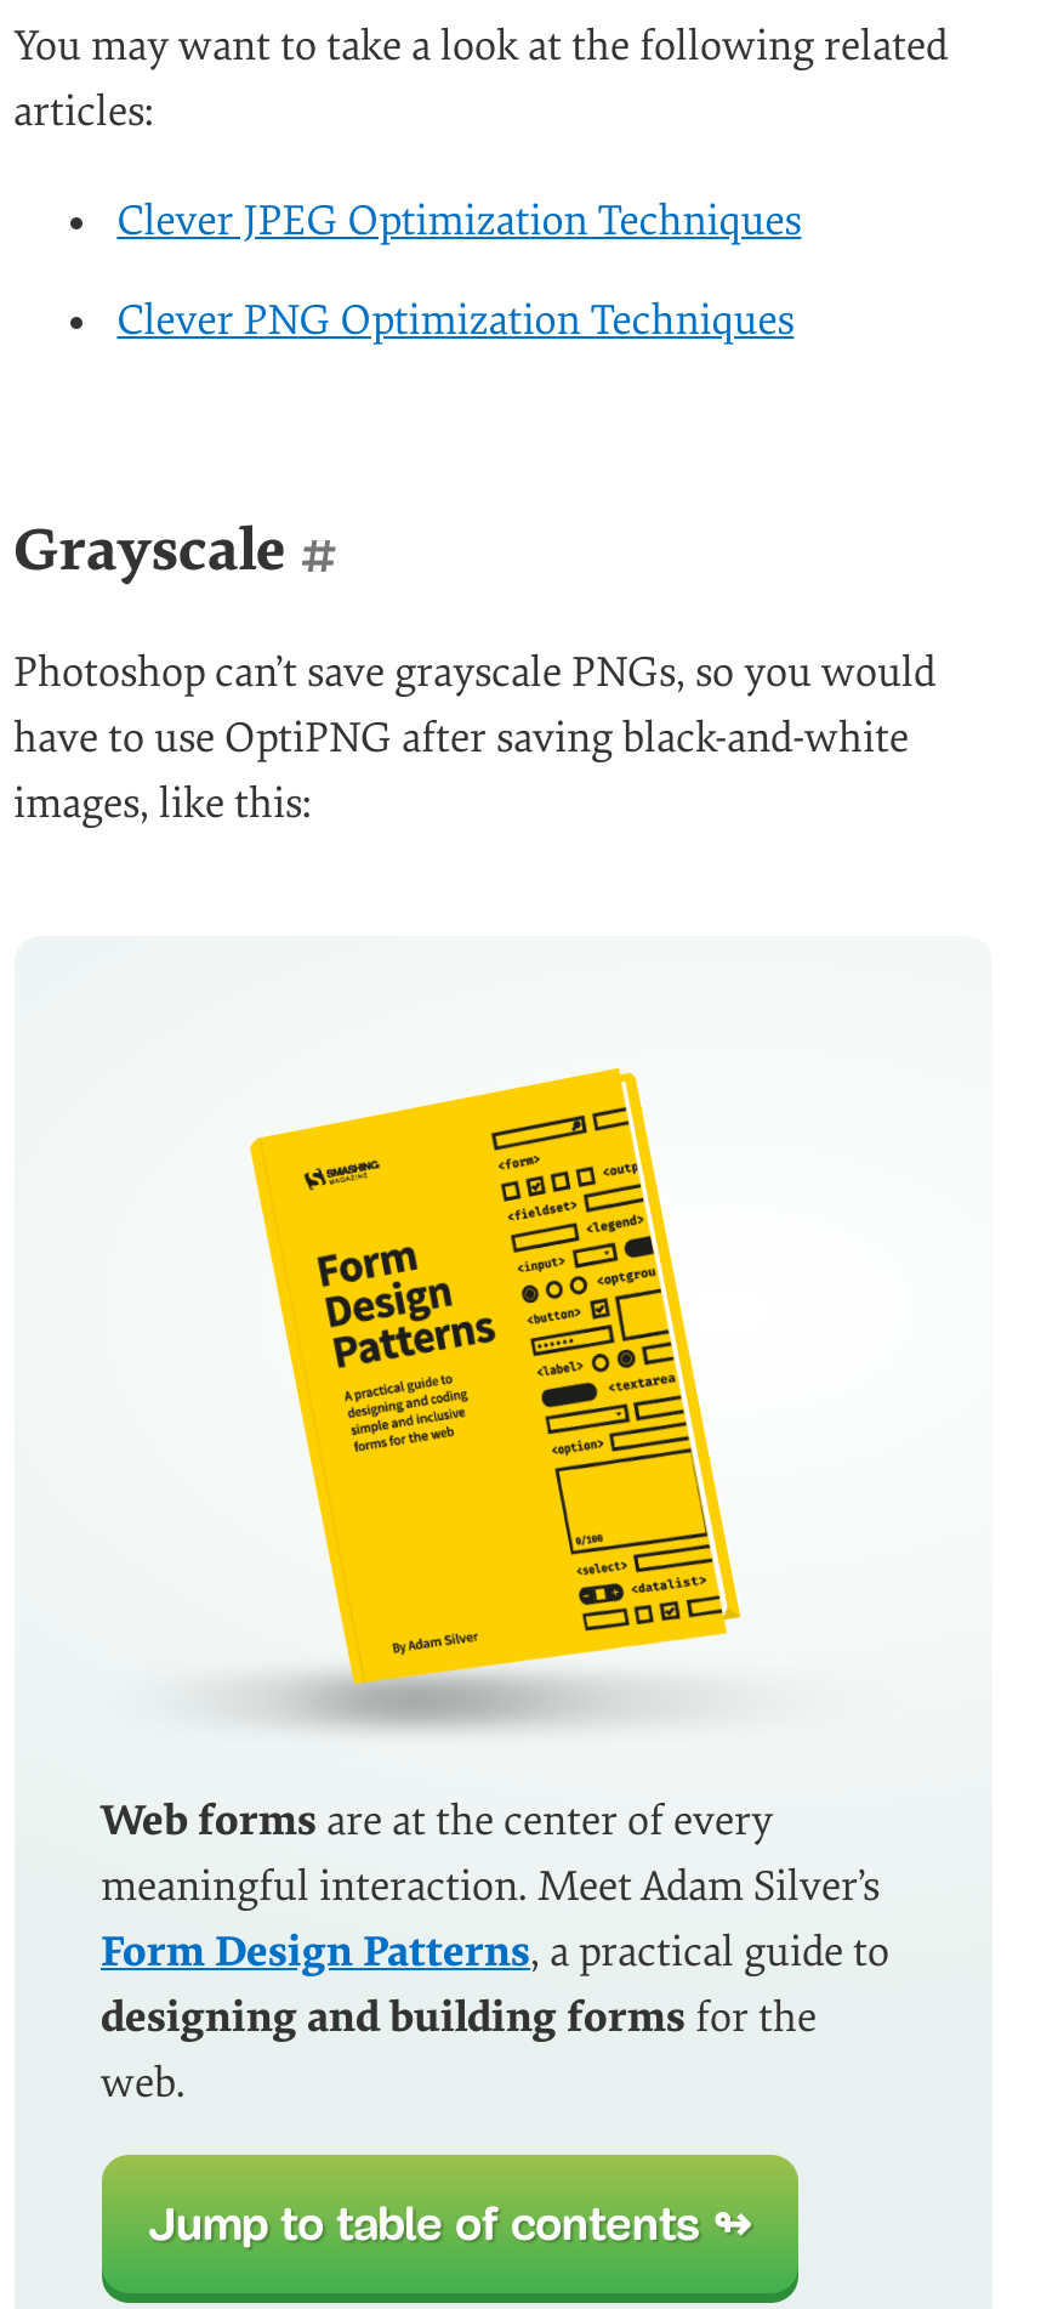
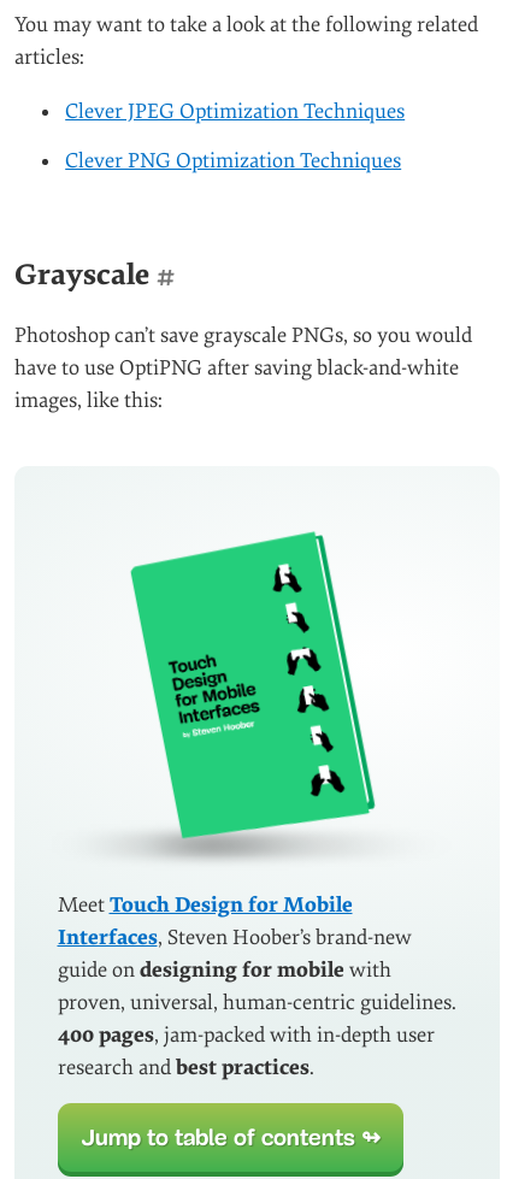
- [image]
+ [image]

- Web forms are at the center of every
- meaningful interaction. Meet Adam Silver’s
- Form Design Patterns, a practical guide to
- designing and building forms for the
- web.
+ Meet Touch Design for Mobile
+ Interfaces, Steven Hoober’s brand-new
+ guide on designing for mobile with
+ proven, universal, human-centric guidelines.
+ 400 pages, jam-packed with in-depth user
+ research and best practices.
